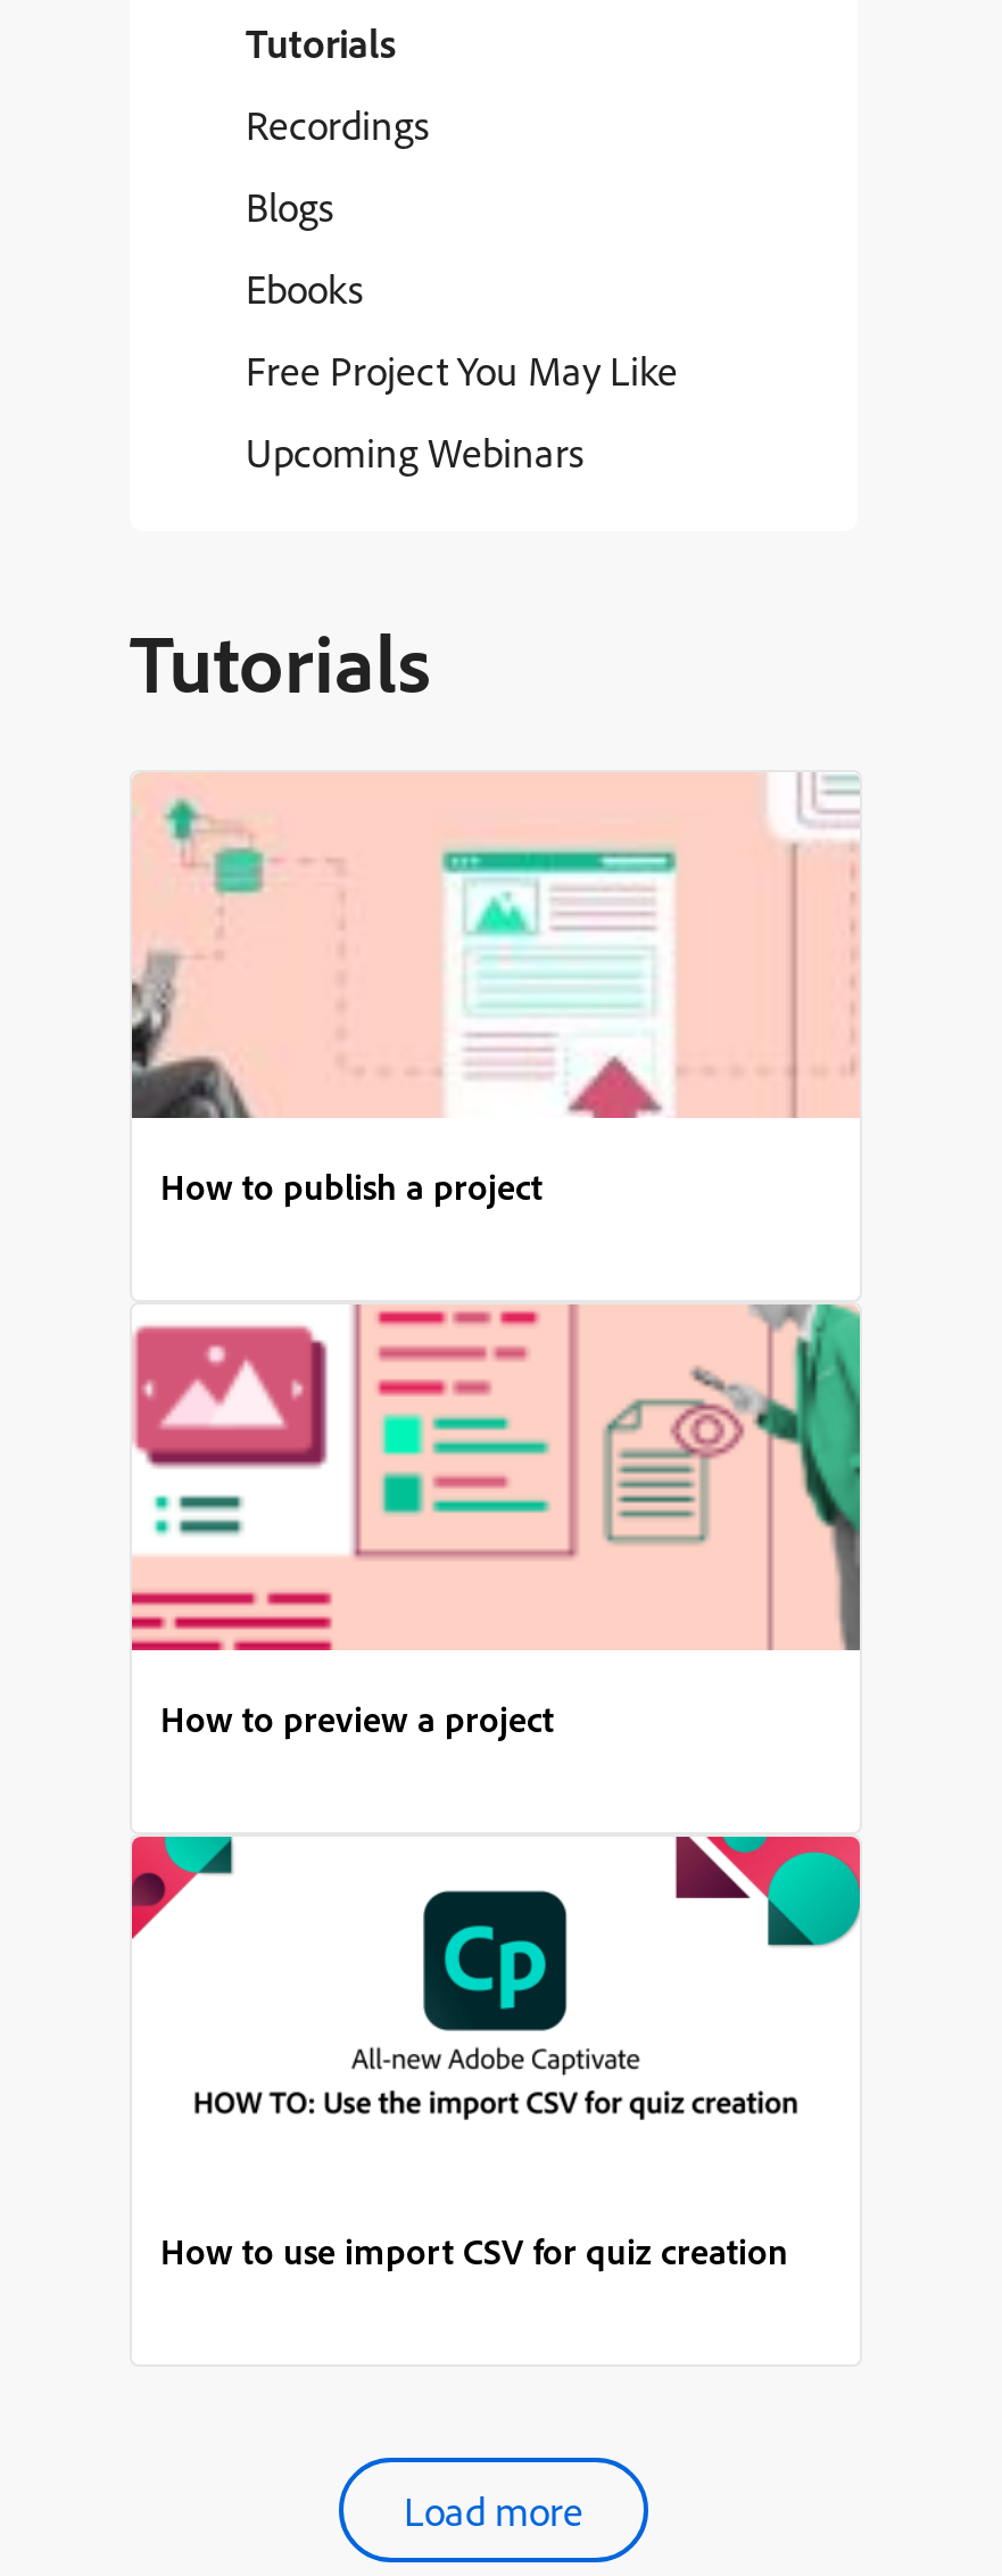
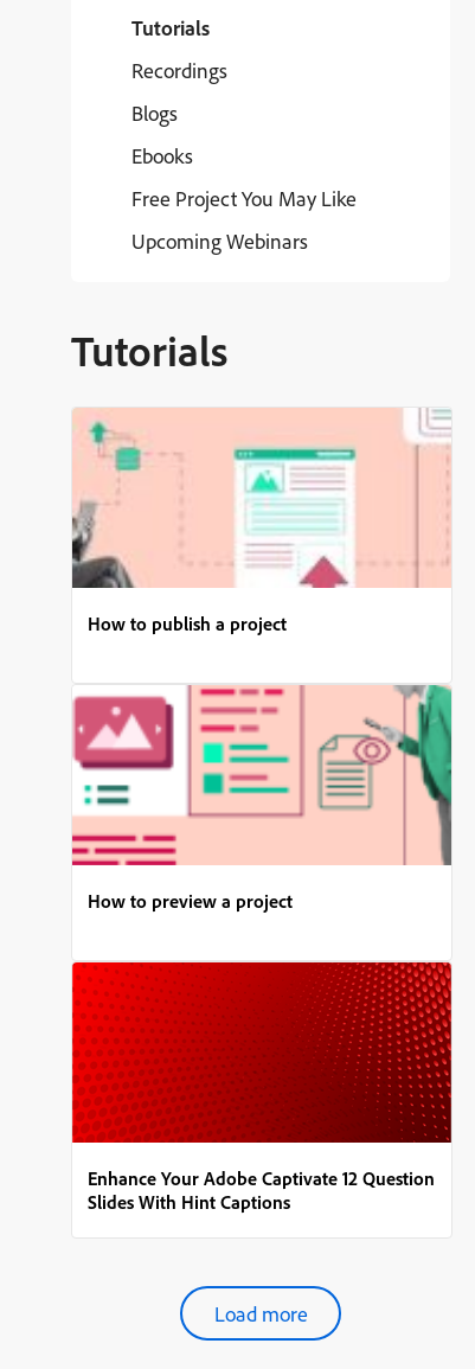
- [image]
- How to use import CSV for quiz creation
+ [image]
+ Enhance Your Adobe Captivate 12 Question
+ Slides With Hint Captions
